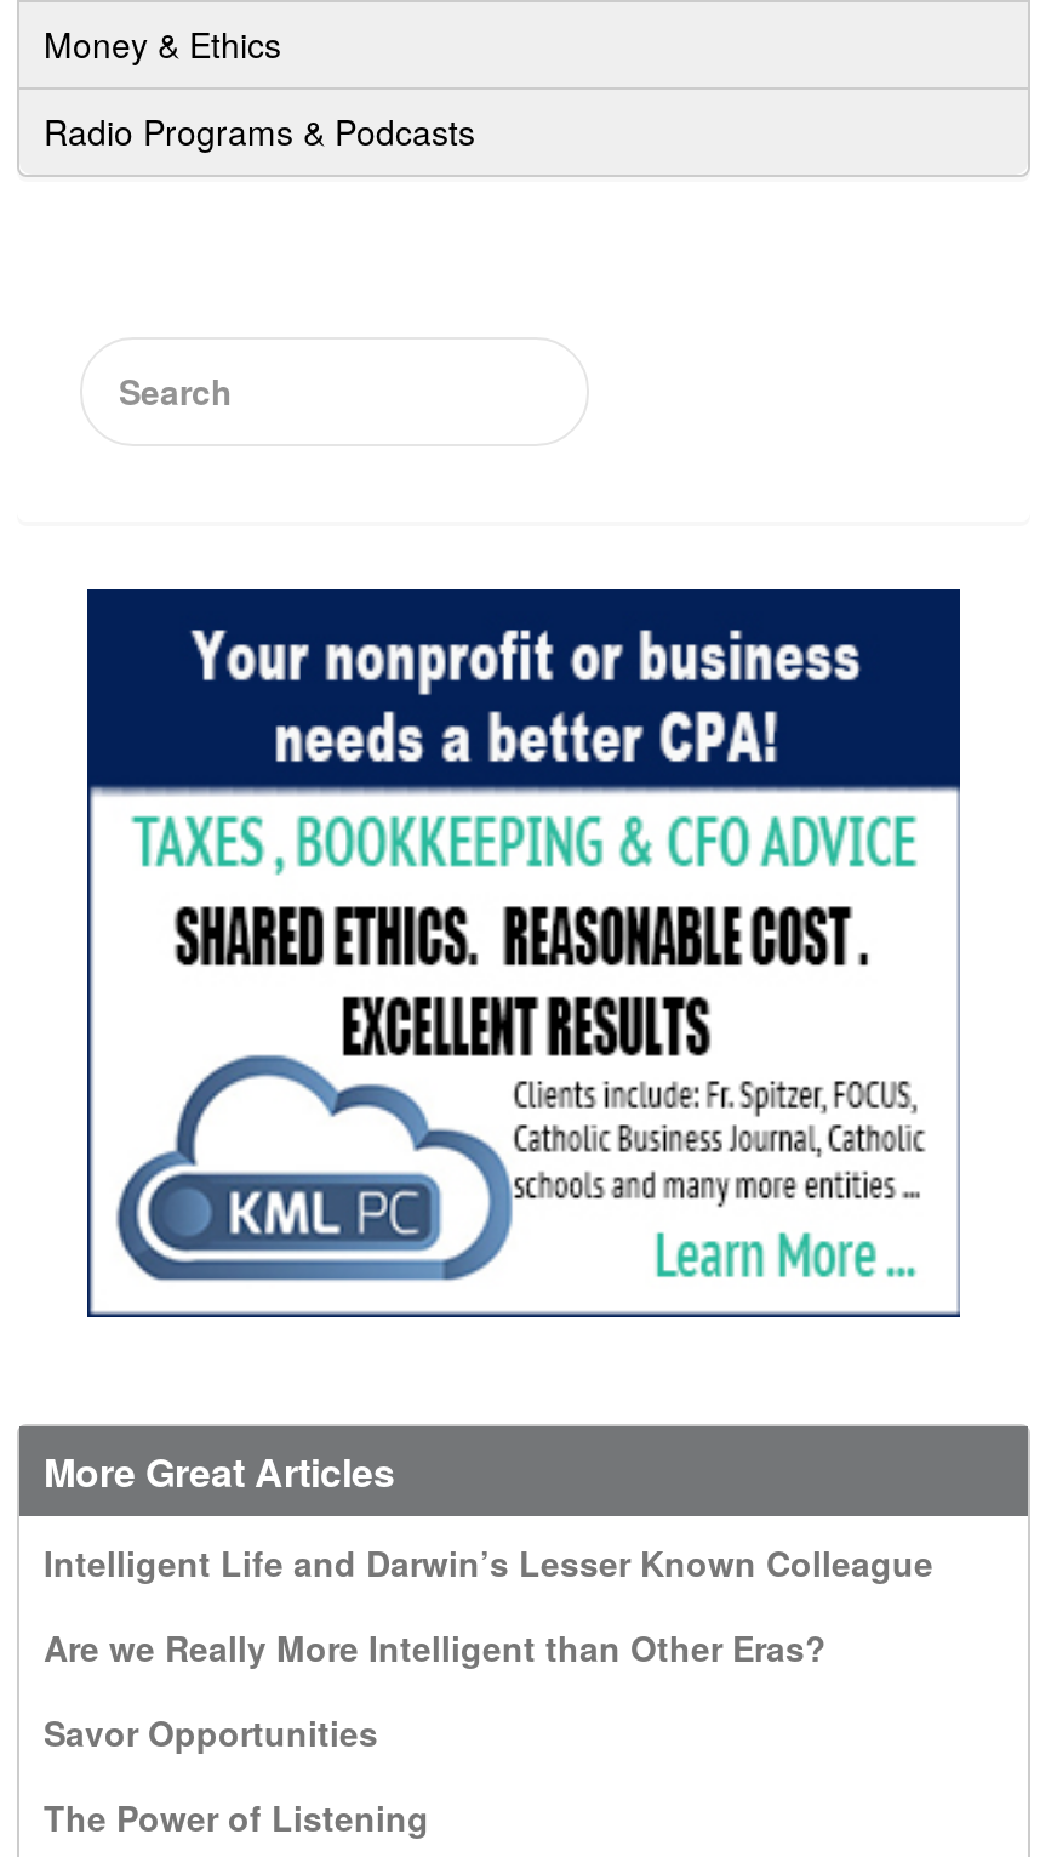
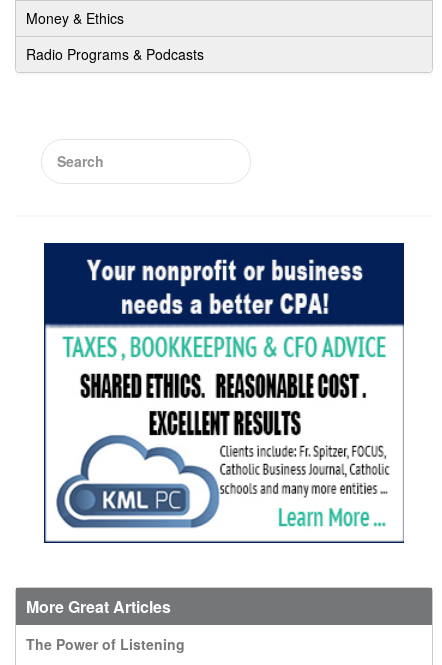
- Intelligent Life and Darwin’s Lesser Known Colleague
- Are we Really More Intelligent than Other Eras?
- Savor Opportunities
